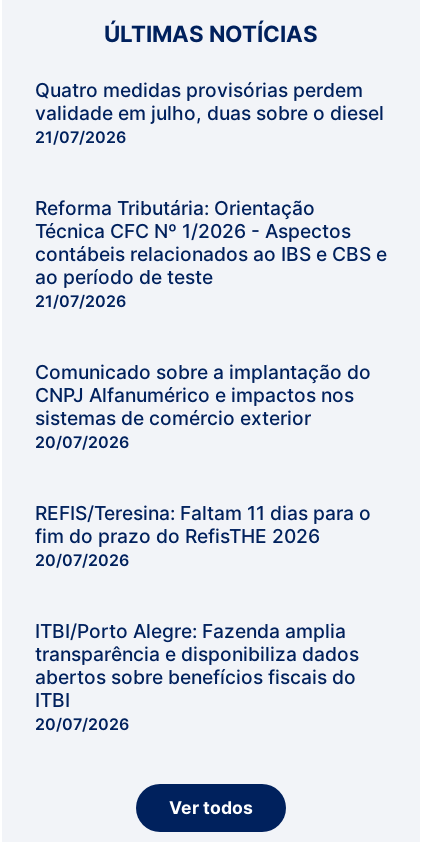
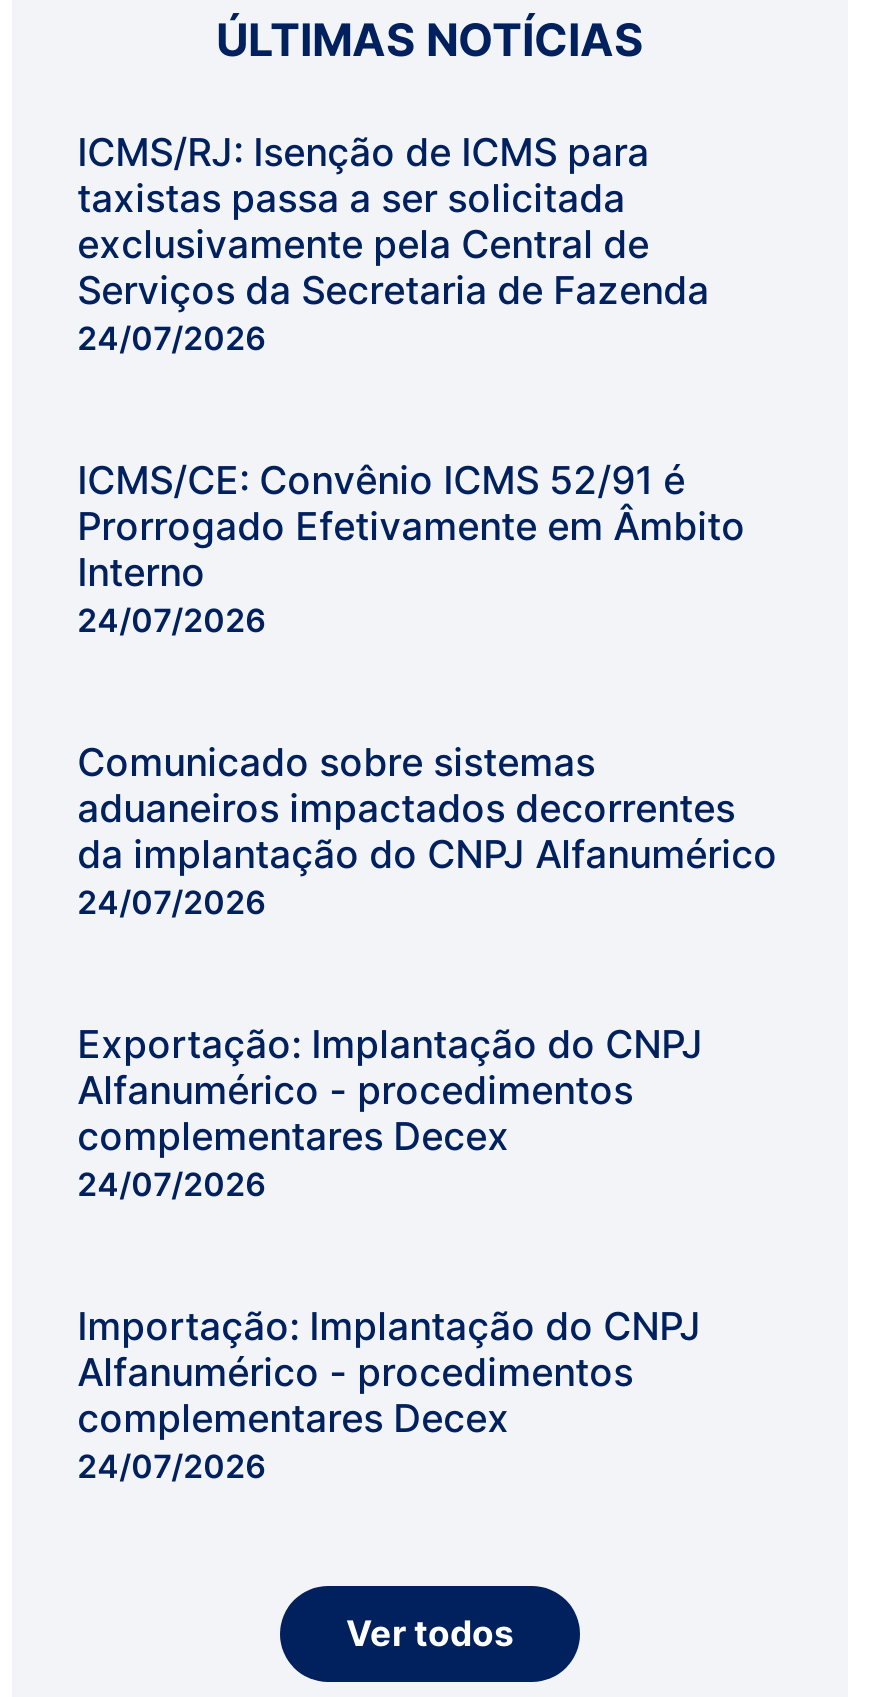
- Quatro medidas provisórias perdem
- validade em julho, duas sobre o diesel
- 21/07/2026
+ ICMS/RJ: Isenção de ICMS para
+ taxistas passa a ser solicitada
+ exclusivamente pela Central de
+ Serviços da Secretaria de Fazenda
+ 24/07/2026

- Reforma Tributária: Orientação
- Técnica CFC Nº 1/2026 - Aspectos
- contábeis relacionados ao IBS e CBS e
- ao período de teste
- 21/07/2026
+ ICMS/CE: Convênio ICMS 52/91 é
+ Prorrogado Efetivamente em Âmbito
+ Interno
+ 24/07/2026

- Comunicado sobre a implantação do
- CNPJ Alfanumérico e impactos nos
- sistemas de comércio exterior
- 20/07/2026
+ Comunicado sobre sistemas
+ aduaneiros impactados decorrentes
+ da implantação do CNPJ Alfanumérico
+ 24/07/2026

- REFIS/Teresina: Faltam 11 dias para o
- fim do prazo do RefisTHE 2026
- 20/07/2026
+ Exportação: Implantação do CNPJ
+ Alfanumérico - procedimentos
+ complementares Decex
+ 24/07/2026

- ITBI/Porto Alegre: Fazenda amplia
- transparência e disponibiliza dados
- abertos sobre benefícios fiscais do
- ITBI
- 20/07/2026
+ Importação: Implantação do CNPJ
+ Alfanumérico - procedimentos
+ complementares Decex
+ 24/07/2026
